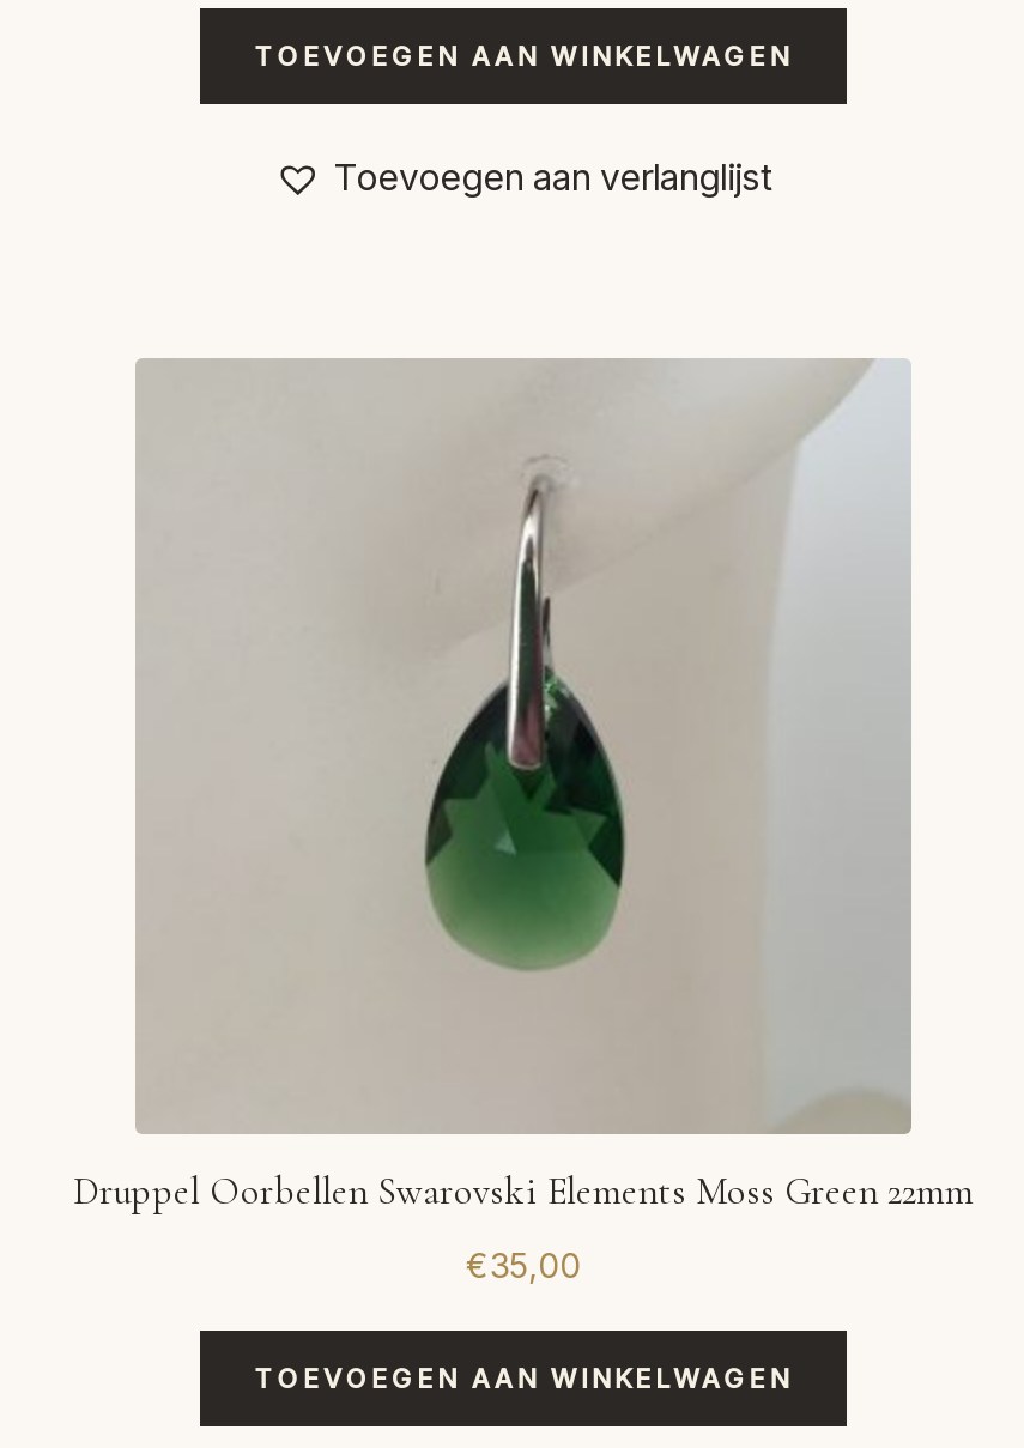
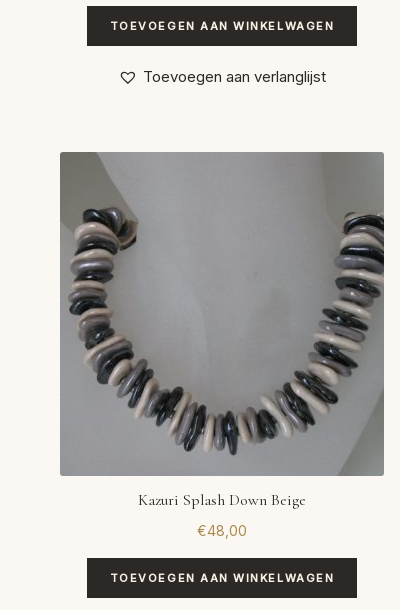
- [image]
- Druppel Oorbellen Swarovski Elements Moss Green 22mm
+ [image]
+ Kazuri Splash Down Beige

- €35,00
+ €48,00
